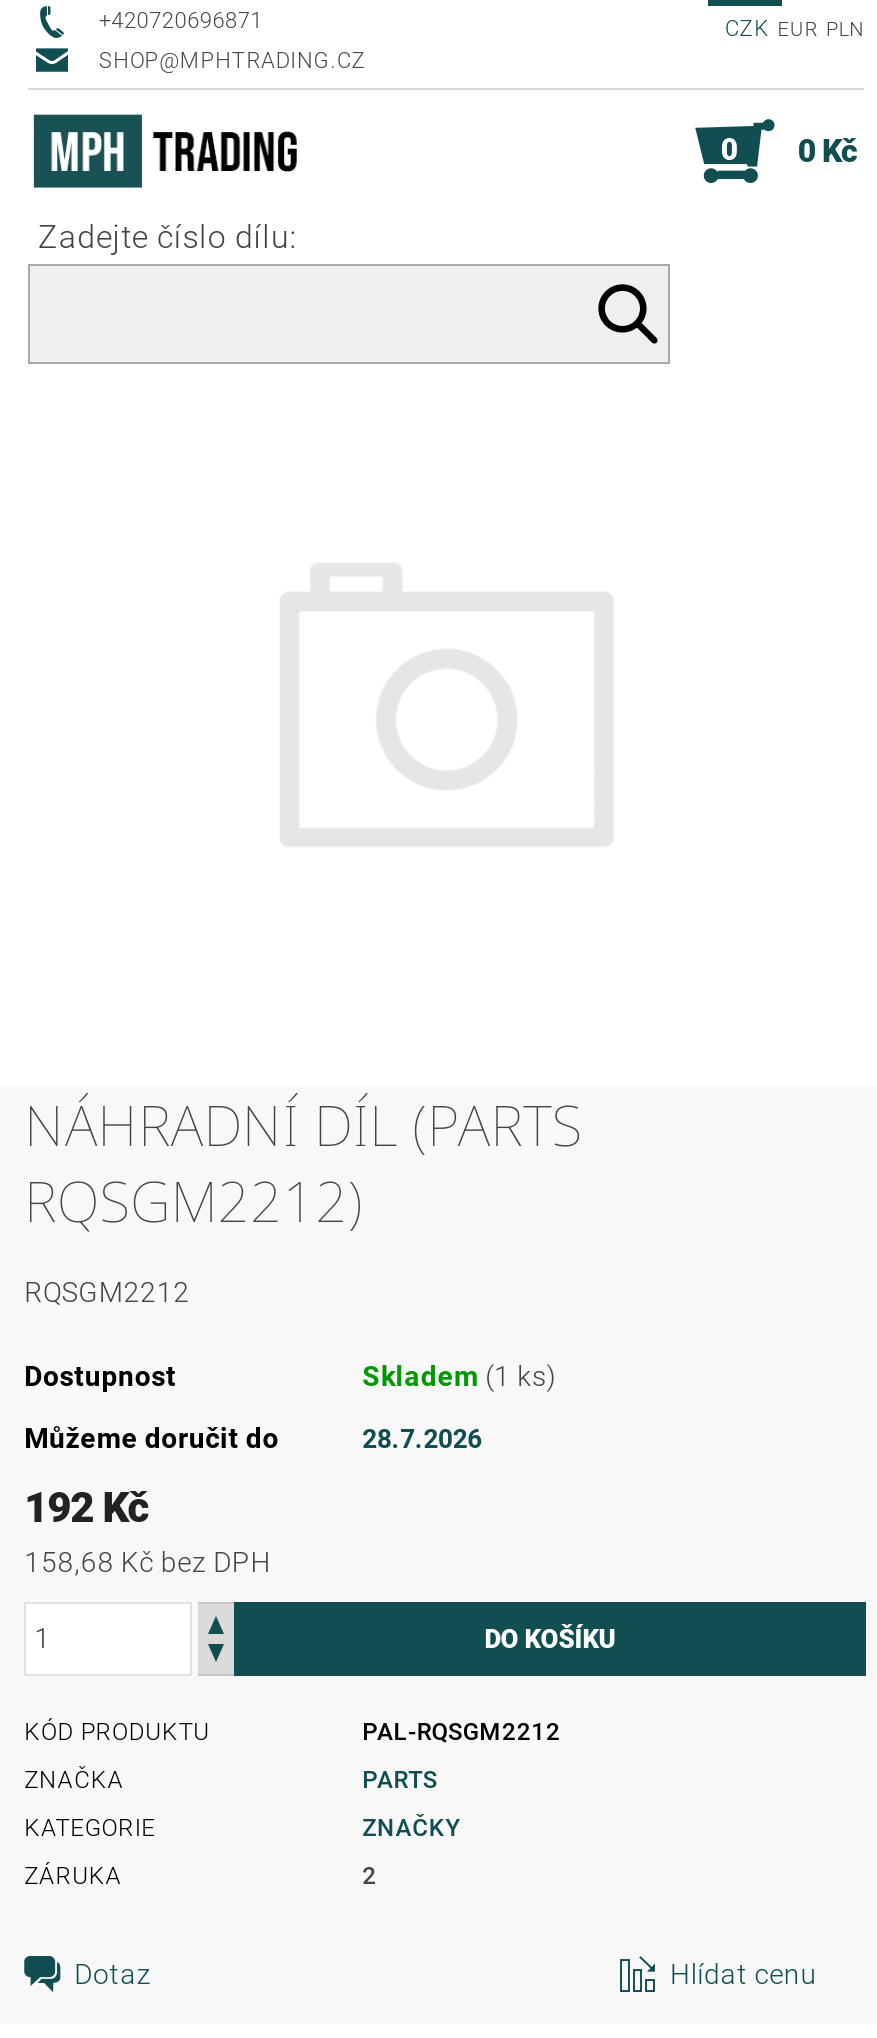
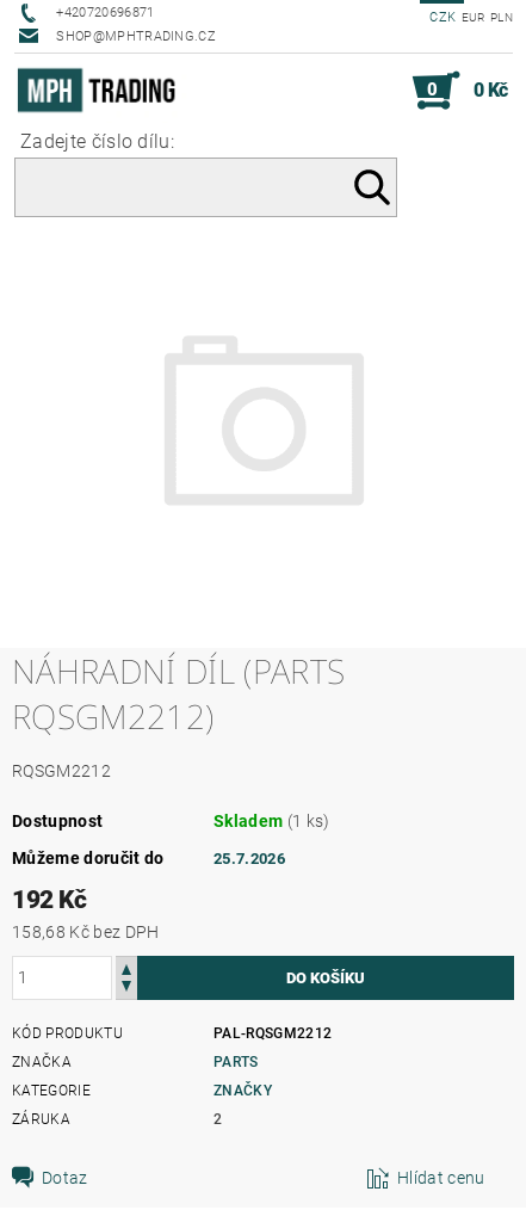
- 28.7.2026
+ 25.7.2026
